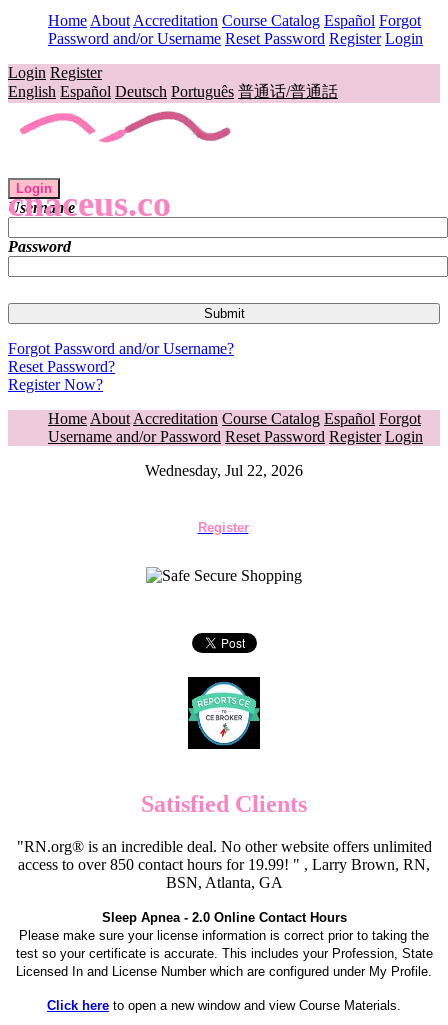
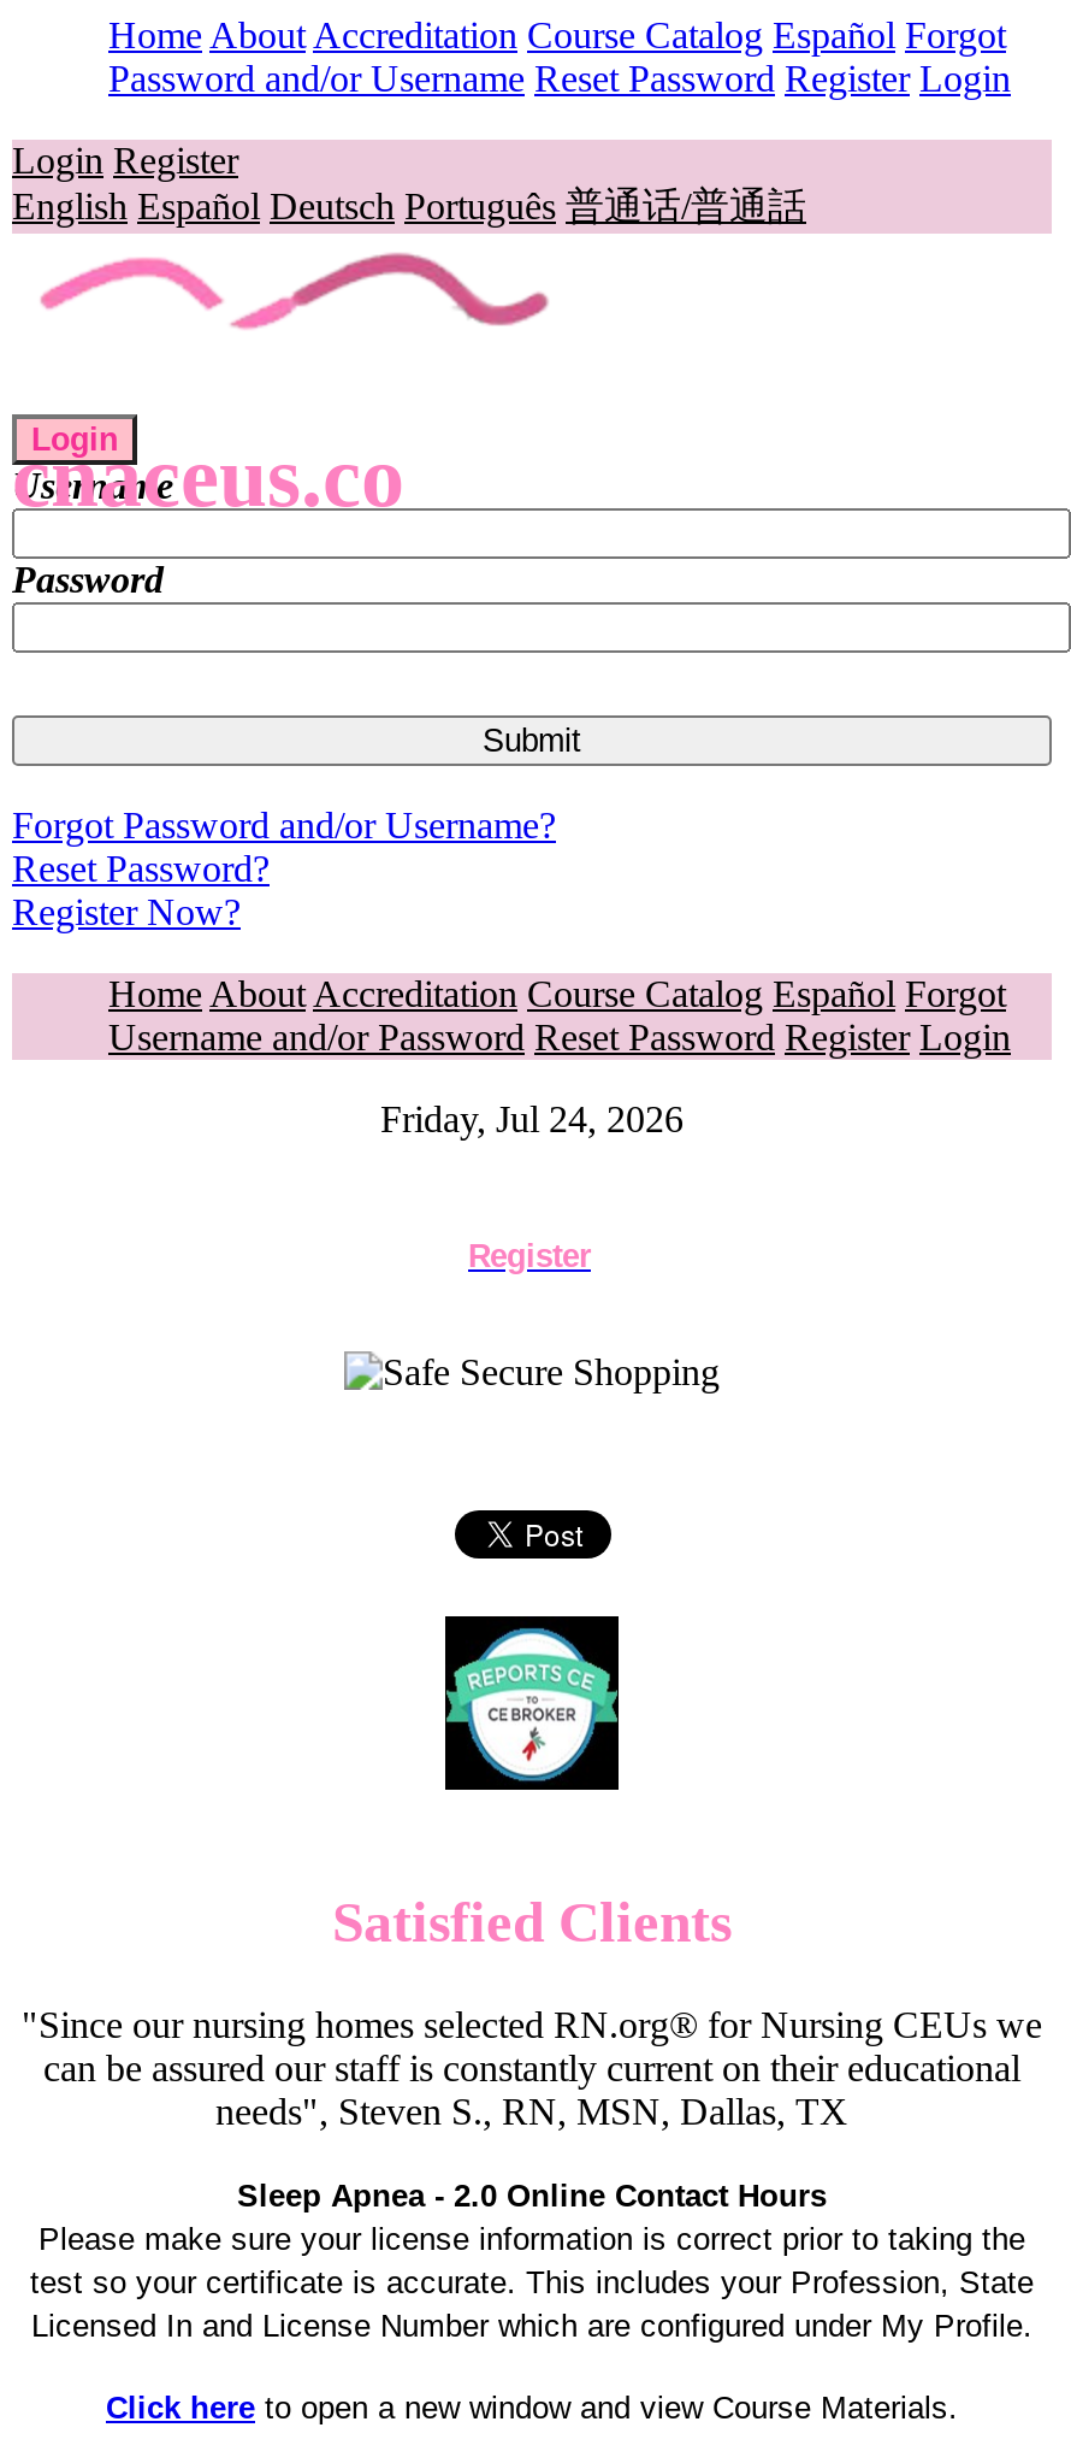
- Wednesday, Jul 22, 2026
+ Friday, Jul 24, 2026

- "RN.org® is an incredible deal. No other website offers unlimited
- access to over 850 contact hours for 19.99! " , Larry Brown, RN,
- BSN, Atlanta, GA
+ "Since our nursing homes selected RN.org® for Nursing CEUs we
+ can be assured our staff is constantly current on their educational
+ needs", Steven S., RN, MSN, Dallas, TX
